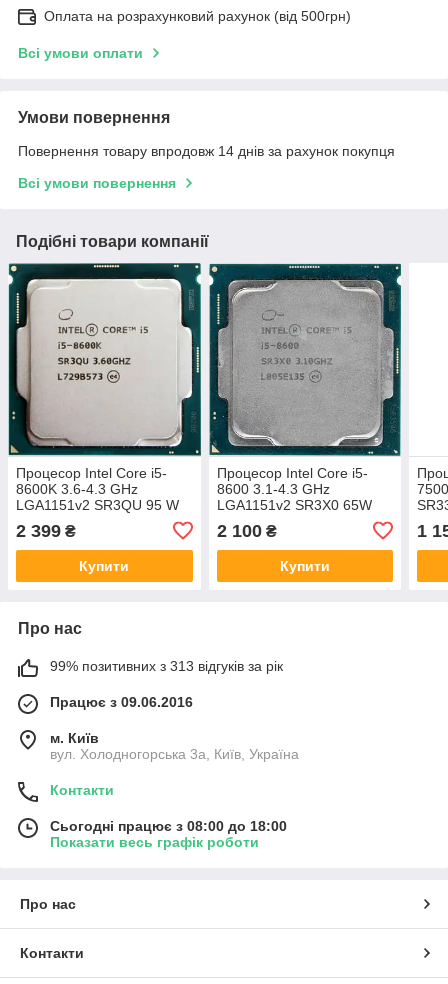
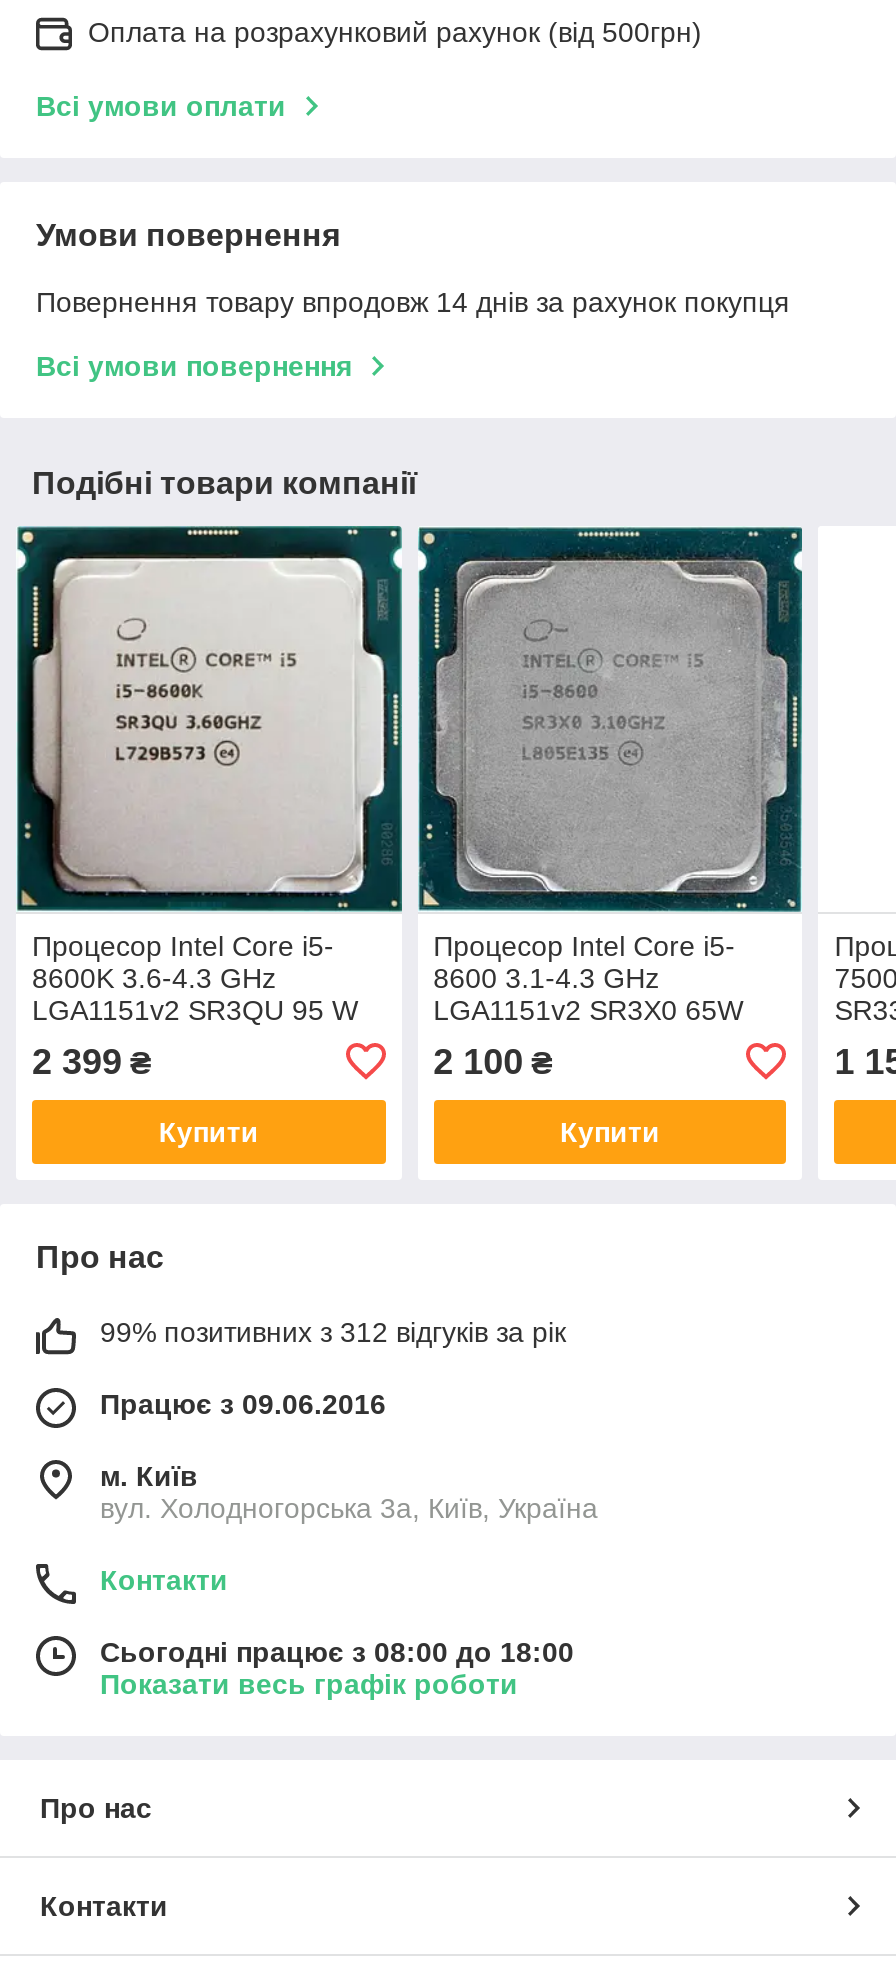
- 99% позитивних з 313 відгуків за рік
+ 99% позитивних з 312 відгуків за рік
